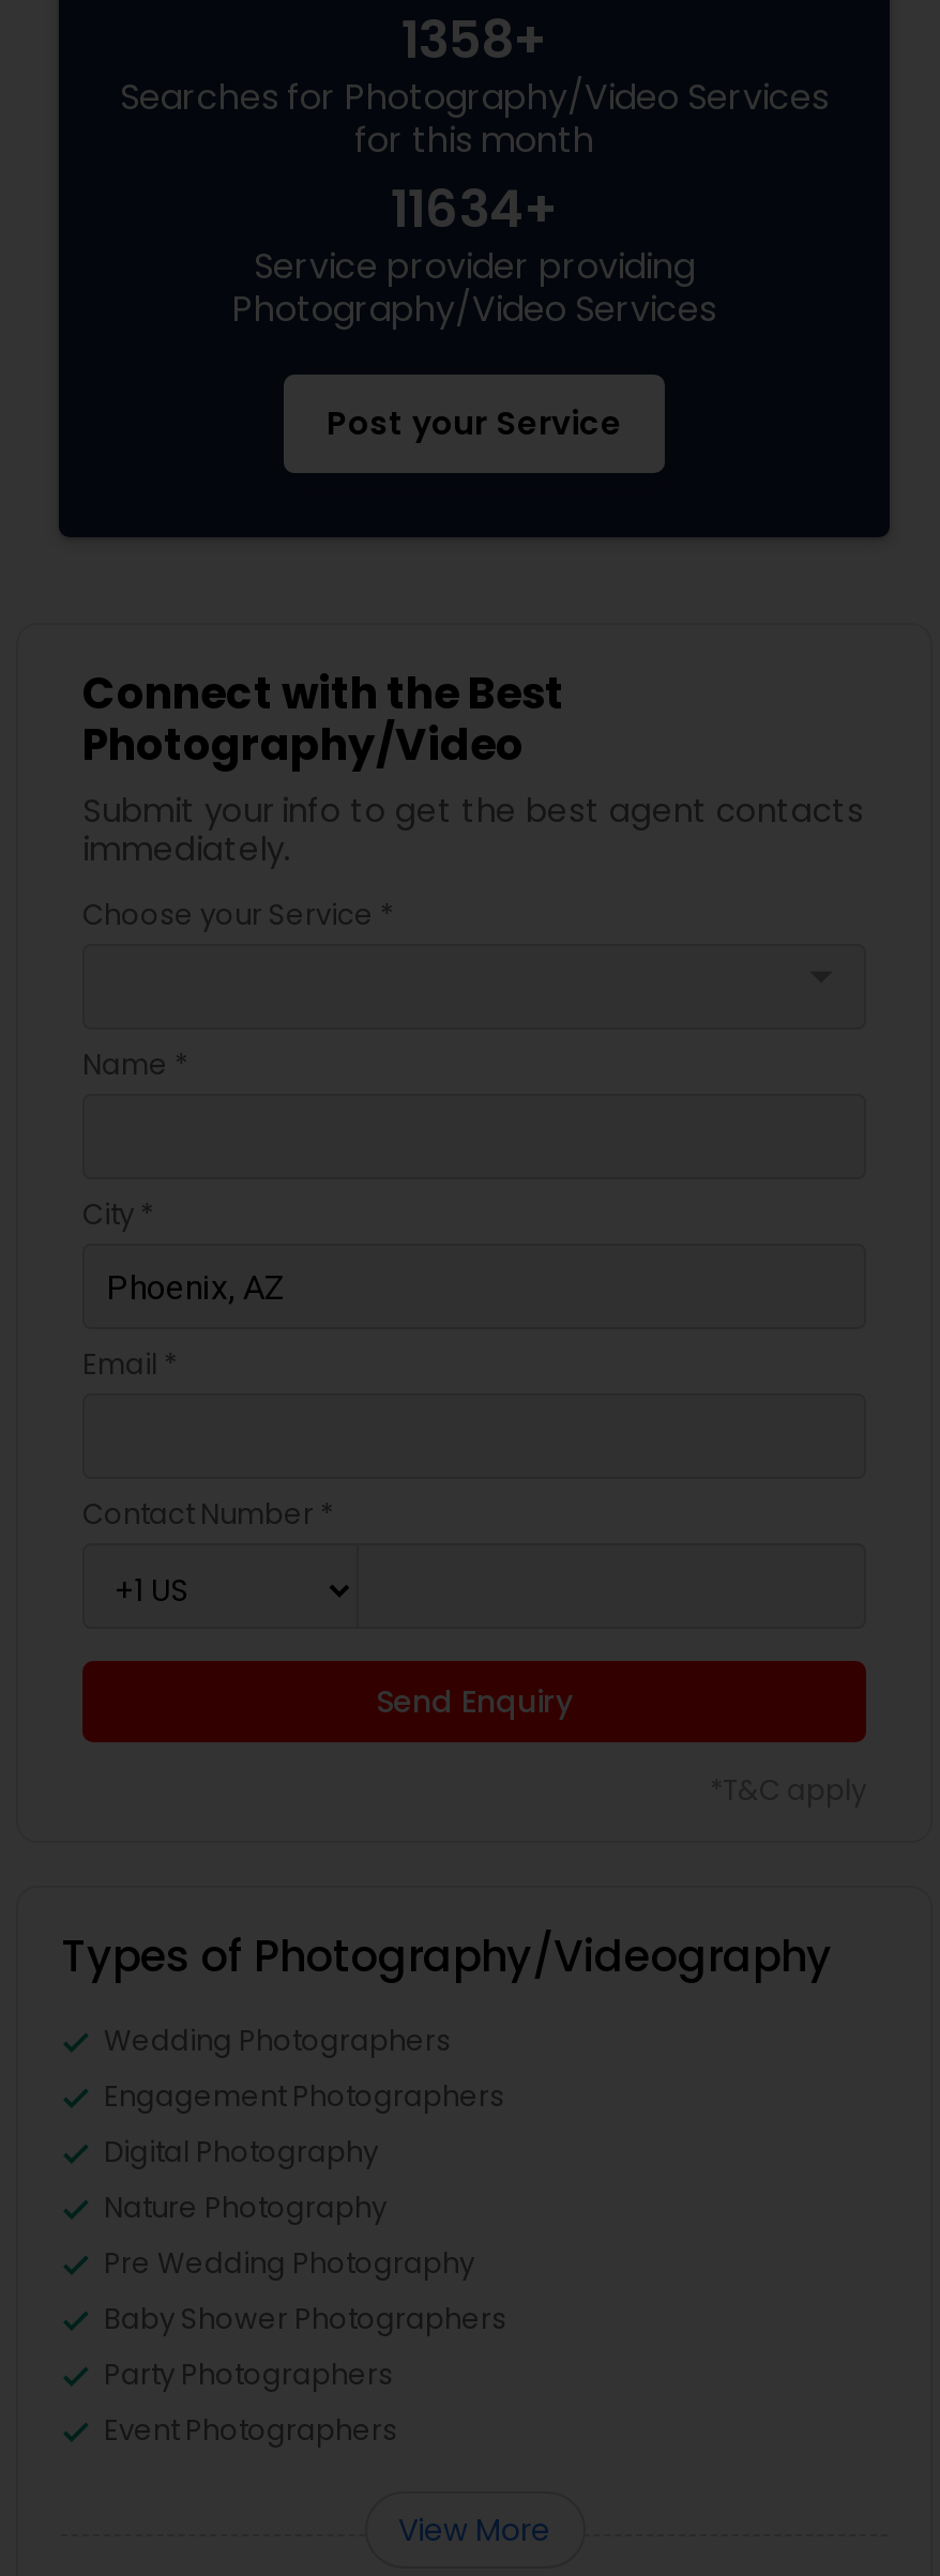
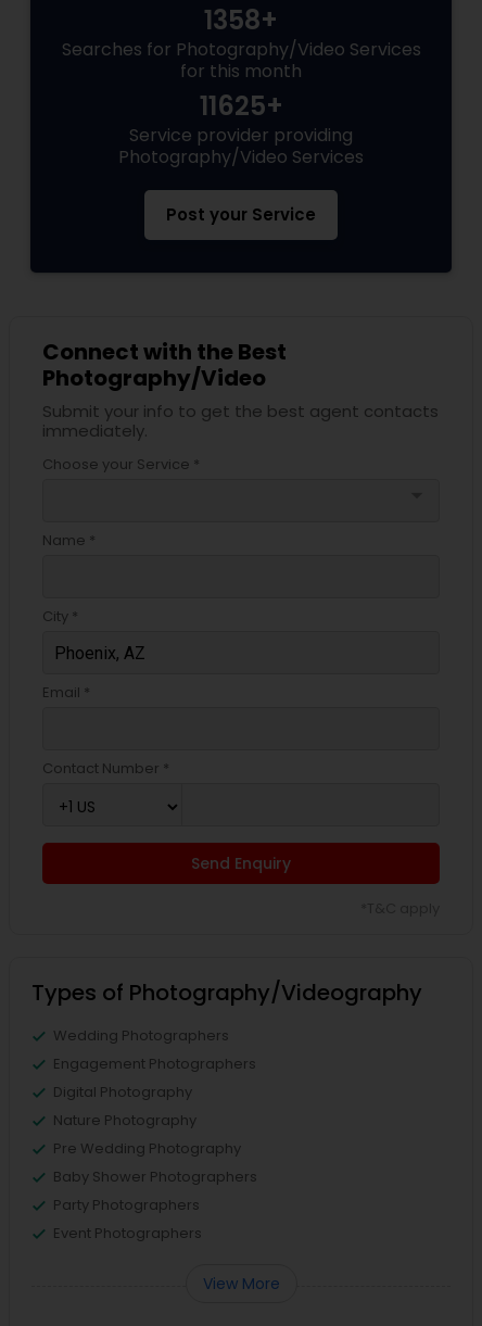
- 11634+
+ 11625+
